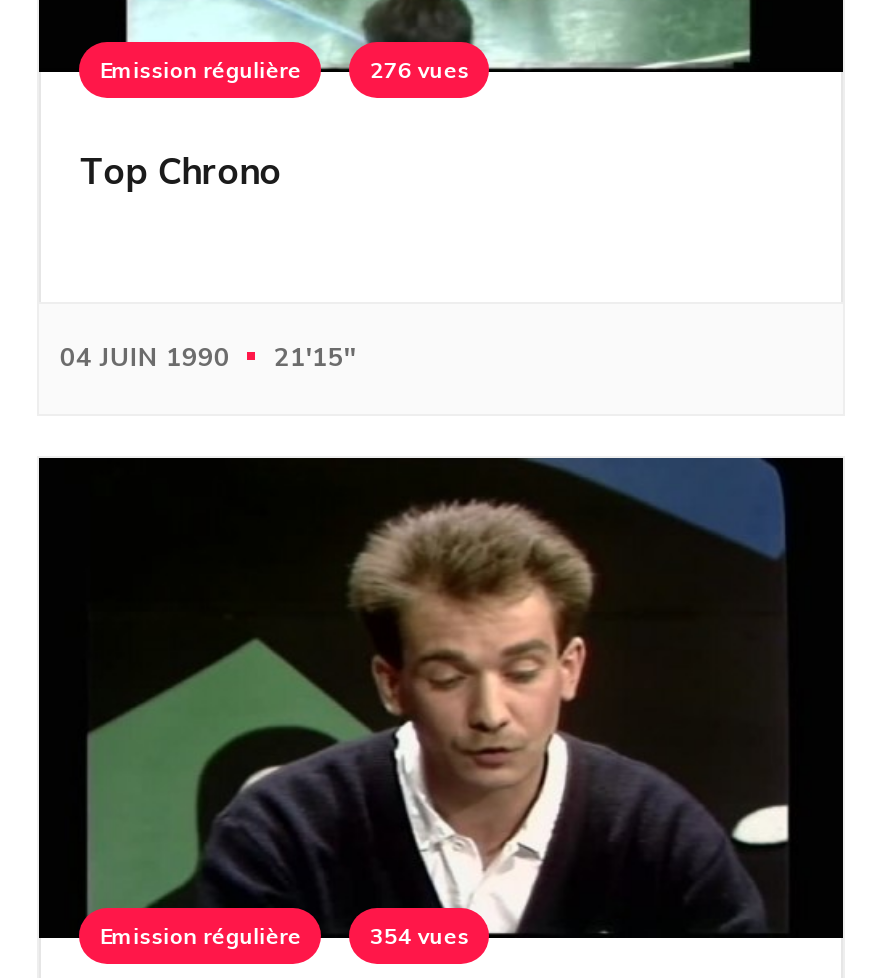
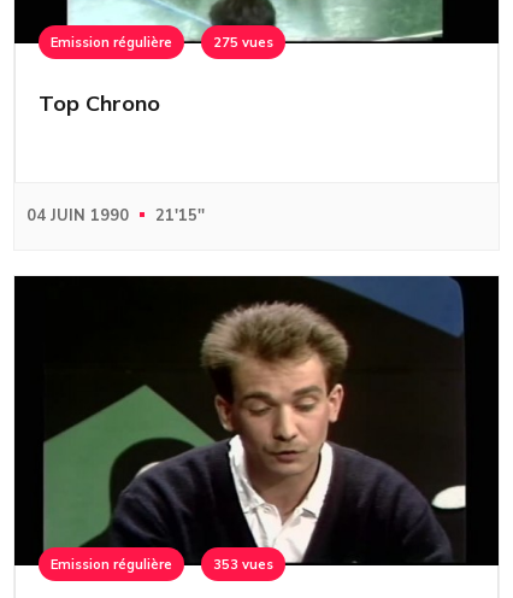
- 276 vues
+ 275 vues

- 354 vues
+ 353 vues
